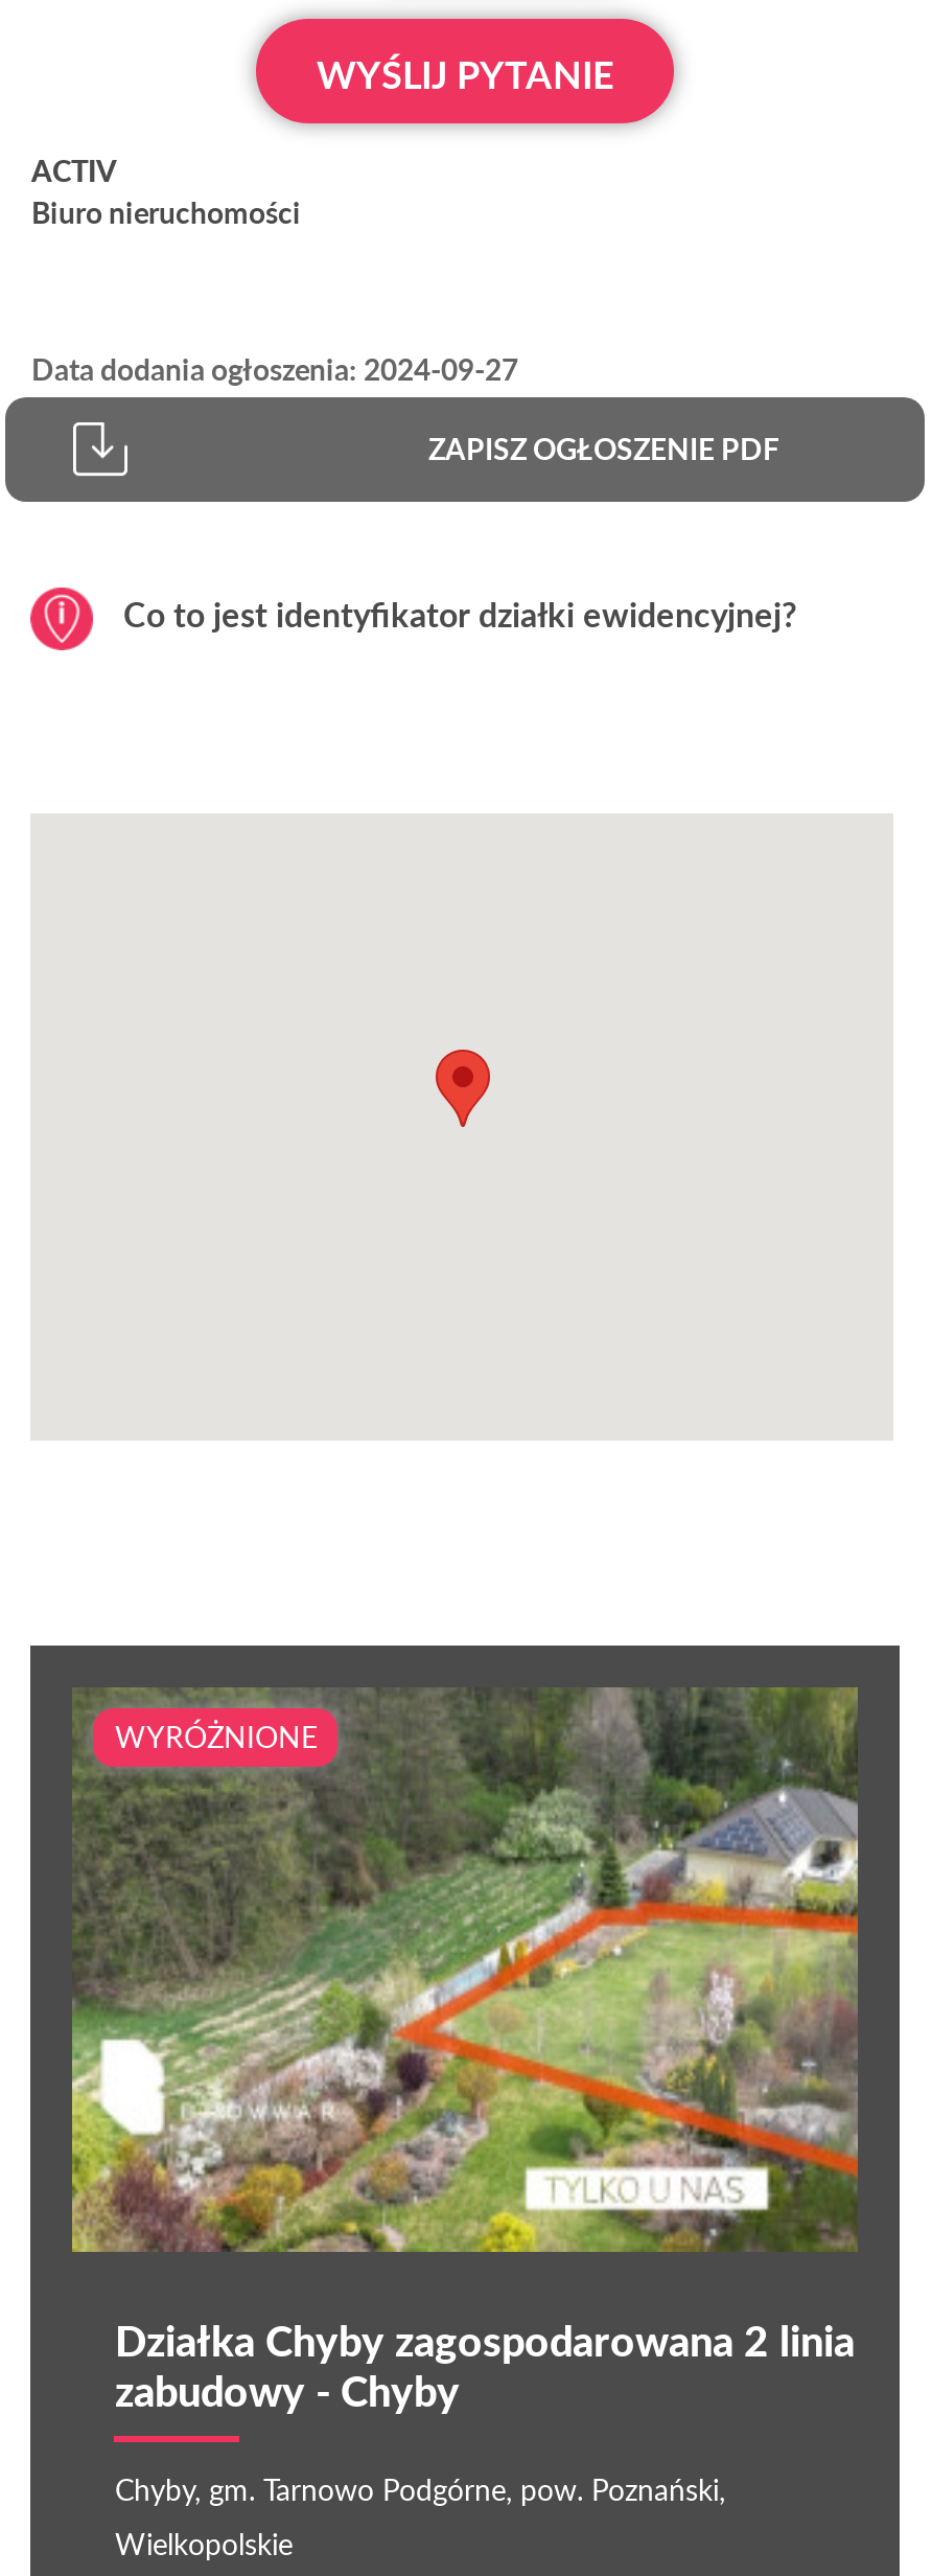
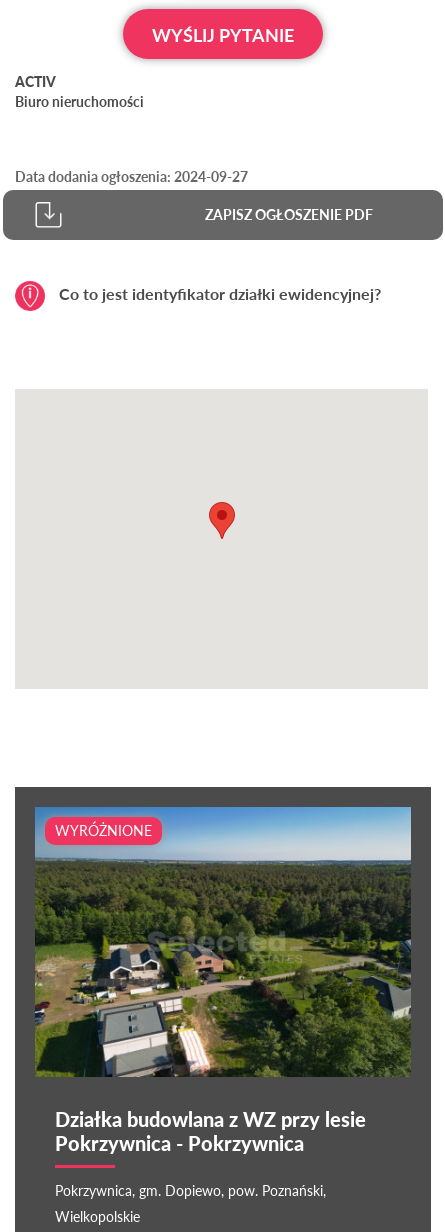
- [image]
- Działka Chyby zagospodarowana 2 linia
- zabudowy - Chyby
+ [image]
+ Działka budowlana z WZ przy lesie
+ Pokrzywnica - Pokrzywnica

- Chyby, gm. Tarnowo Podgórne, pow. Poznański,
+ Pokrzywnica, gm. Dopiewo, pow. Poznański,
